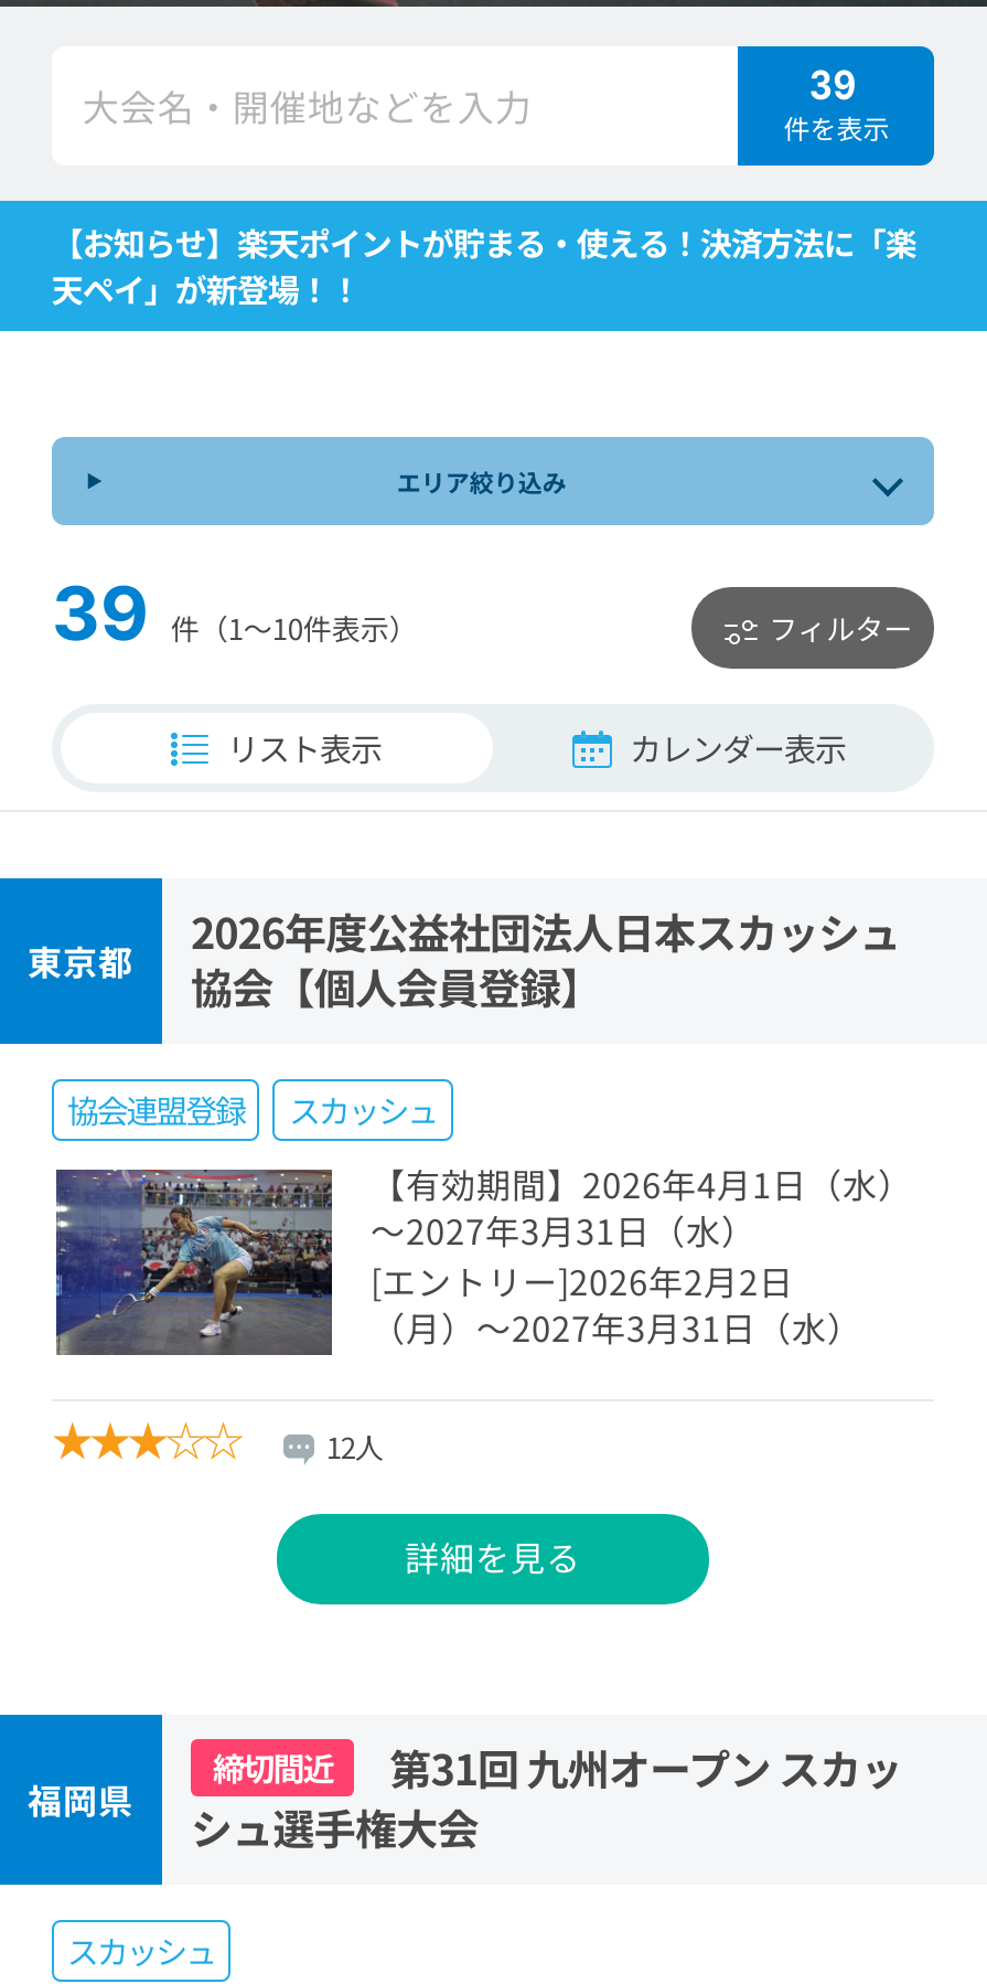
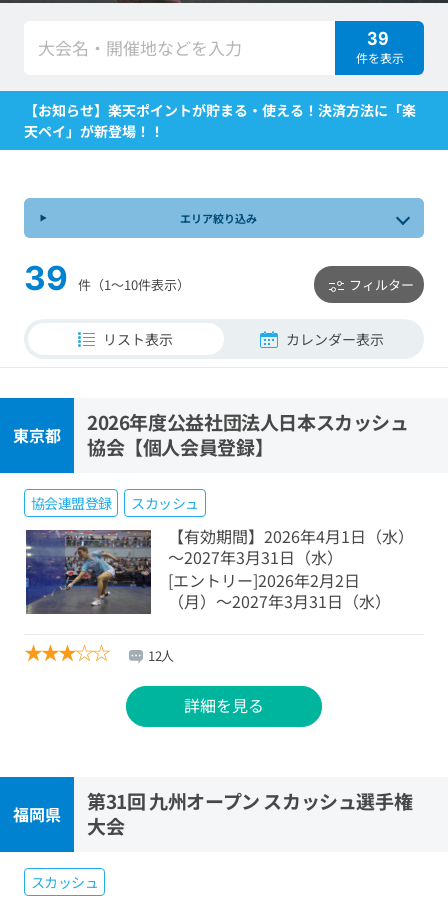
- 締切間近
- 第31回 九州オープン スカッ
- シュ選手権大会
+ 第31回 九州オープン スカッシュ選手権
+ 大会
